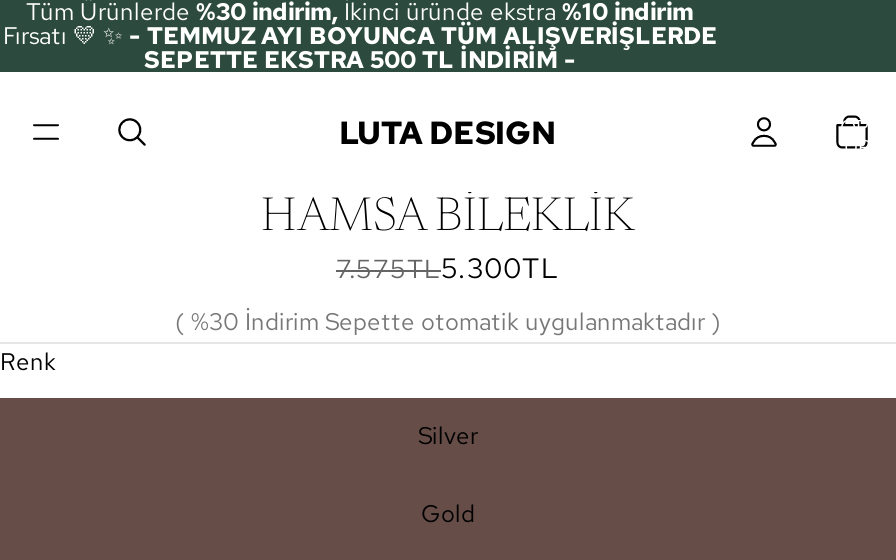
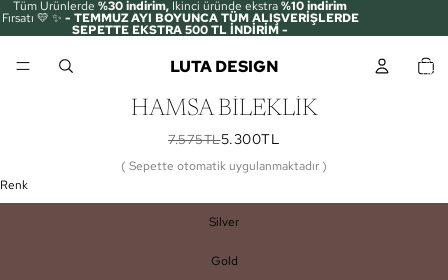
- ( %30 İndirim Sepette otomatik uygulanmaktadır )
+ ( Sepette otomatik uygulanmaktadır )
